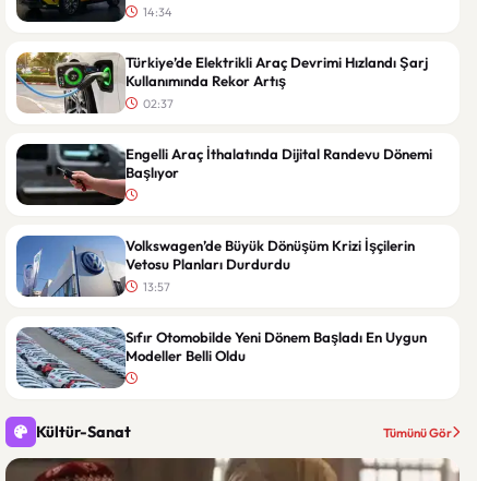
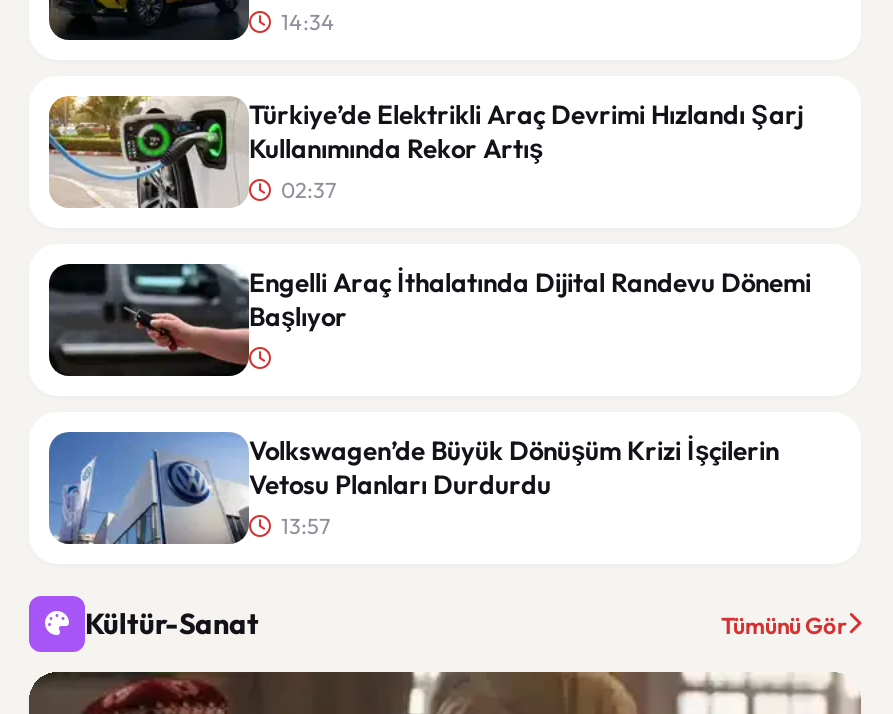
- [image]
- Sıfır Otomobilde Yeni Dönem Başladı En Uygun
- Modeller Belli Oldu
